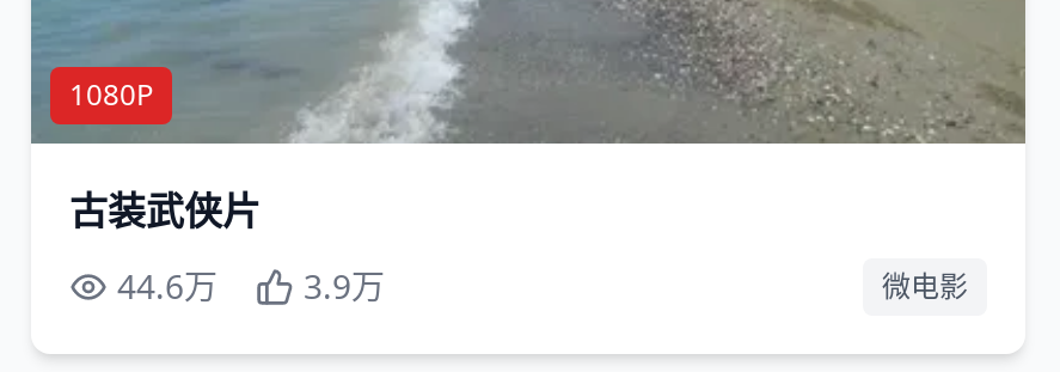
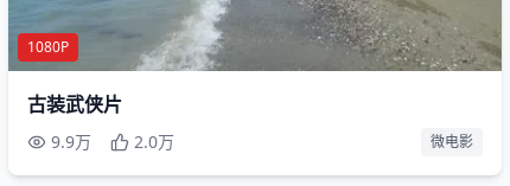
- 44.6万
+ 9.9万

- 3.9万
+ 2.0万
